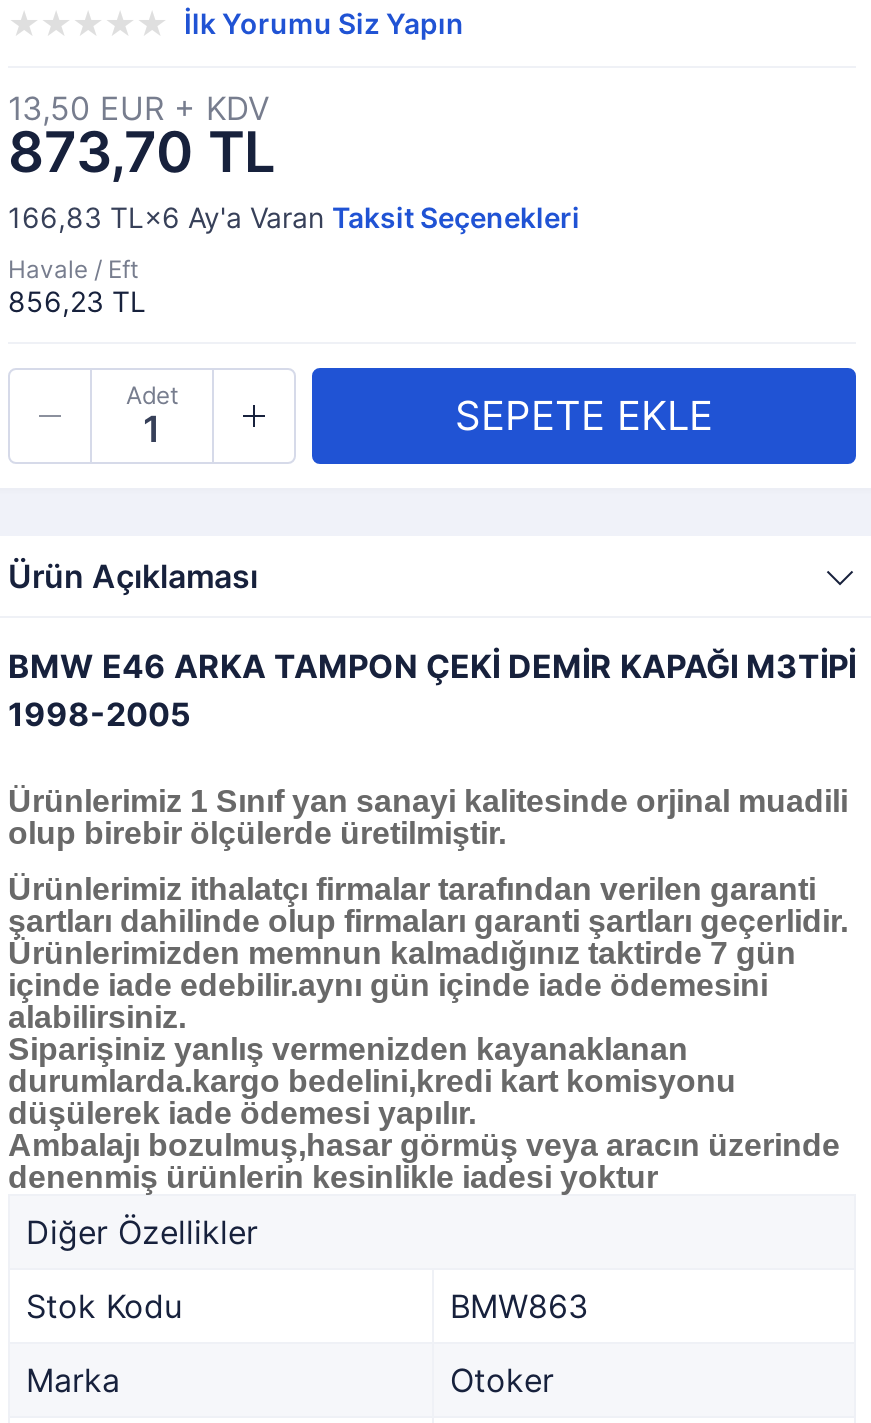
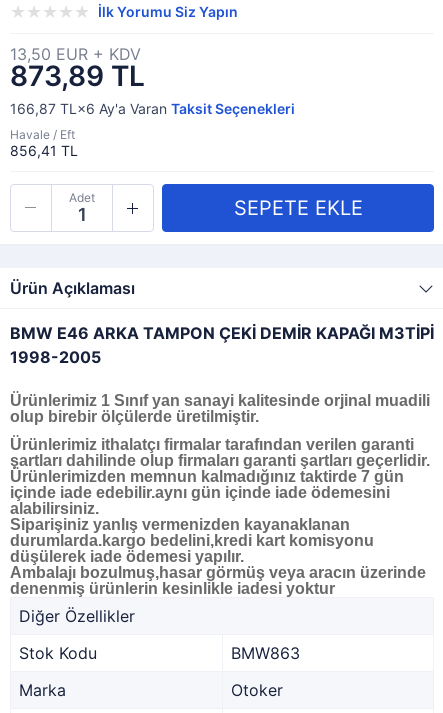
- 873,70 TL
+ 873,89 TL

- 166,83 TL×6 Ay'a Varan Taksit Seçenekleri
+ 166,87 TL×6 Ay'a Varan Taksit Seçenekleri

- 856,23 TL
+ 856,41 TL
